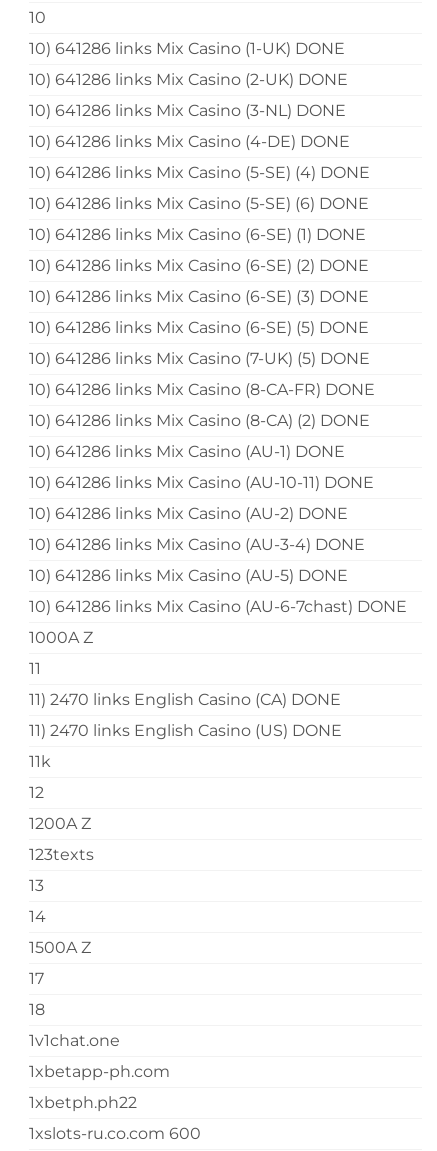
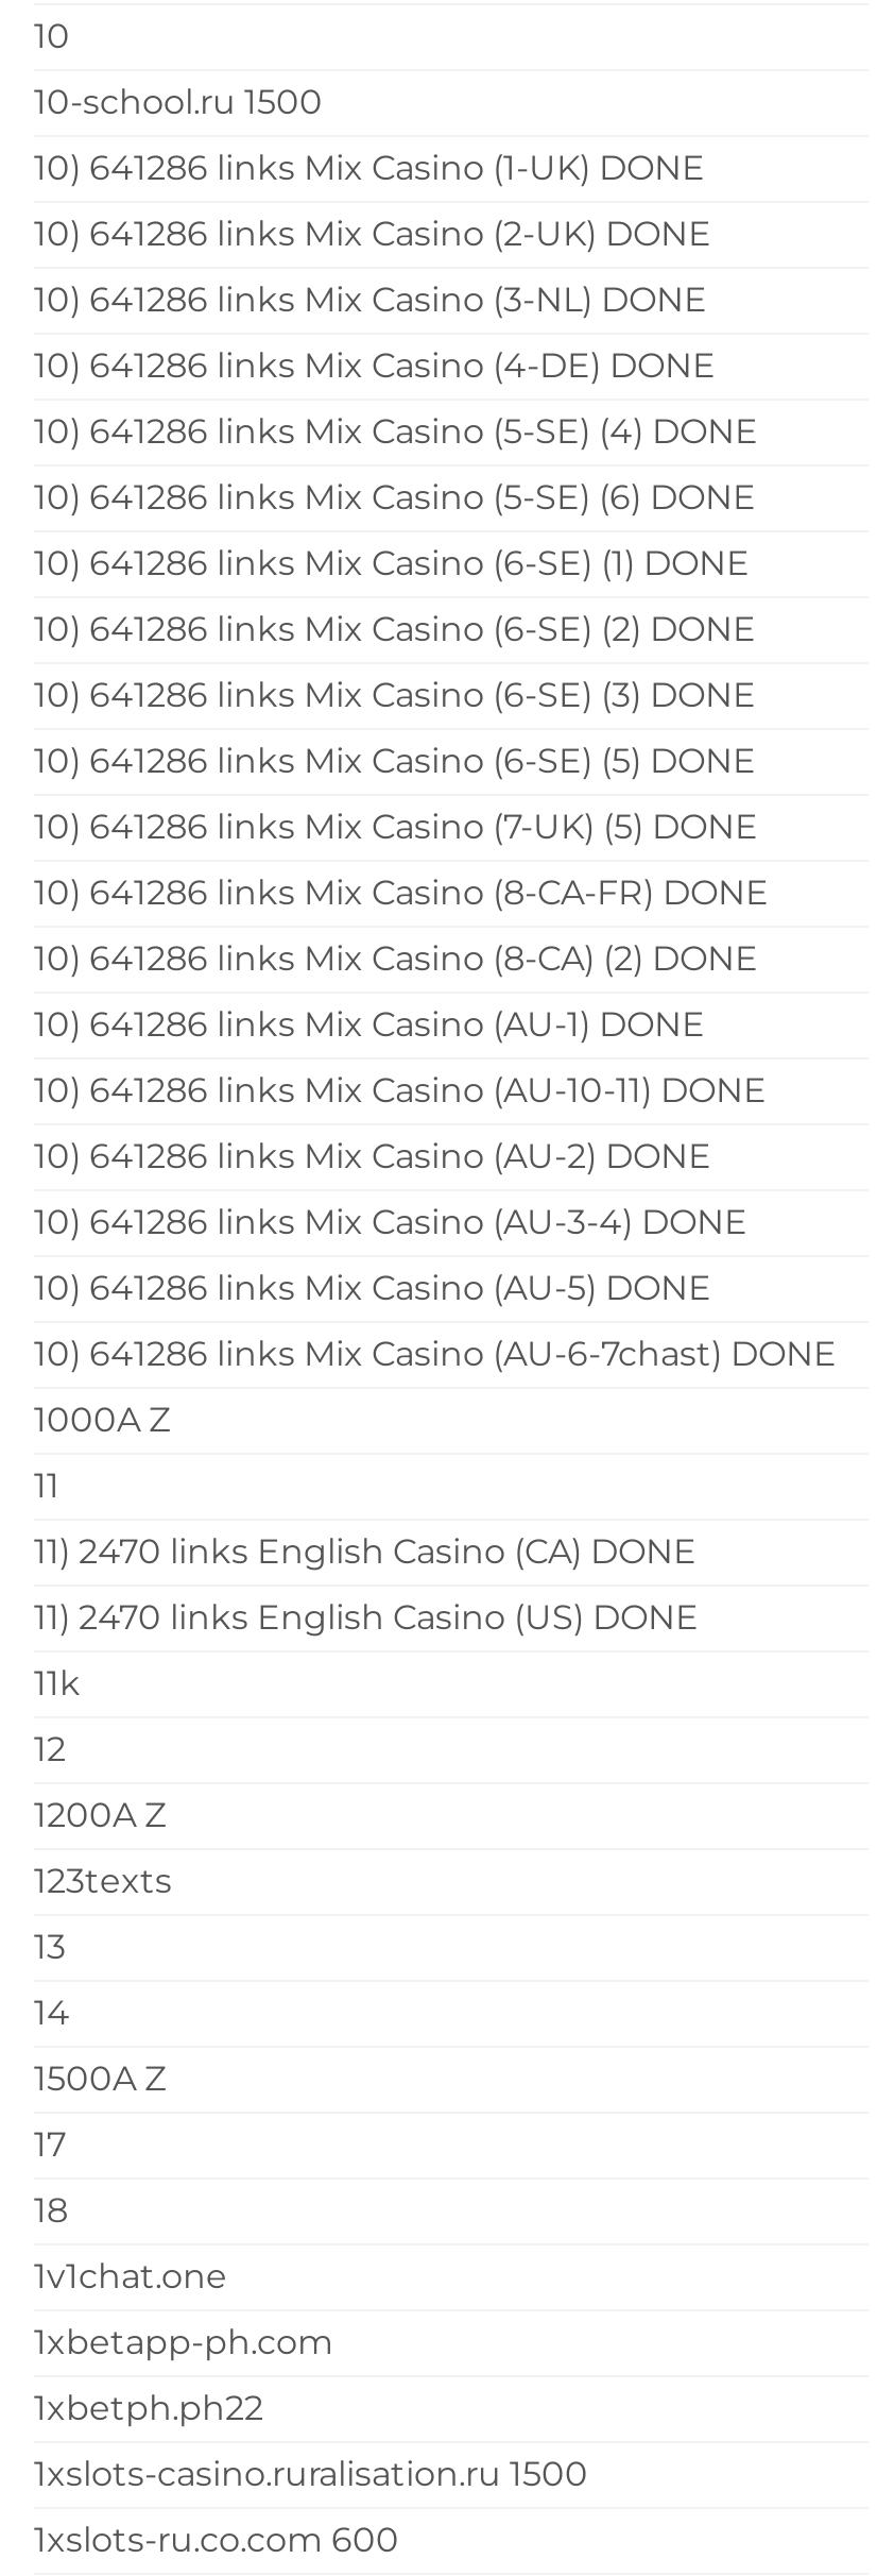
+ 10-school.ru 1500

+ 1xslots-casino.ruralisation.ru 1500
